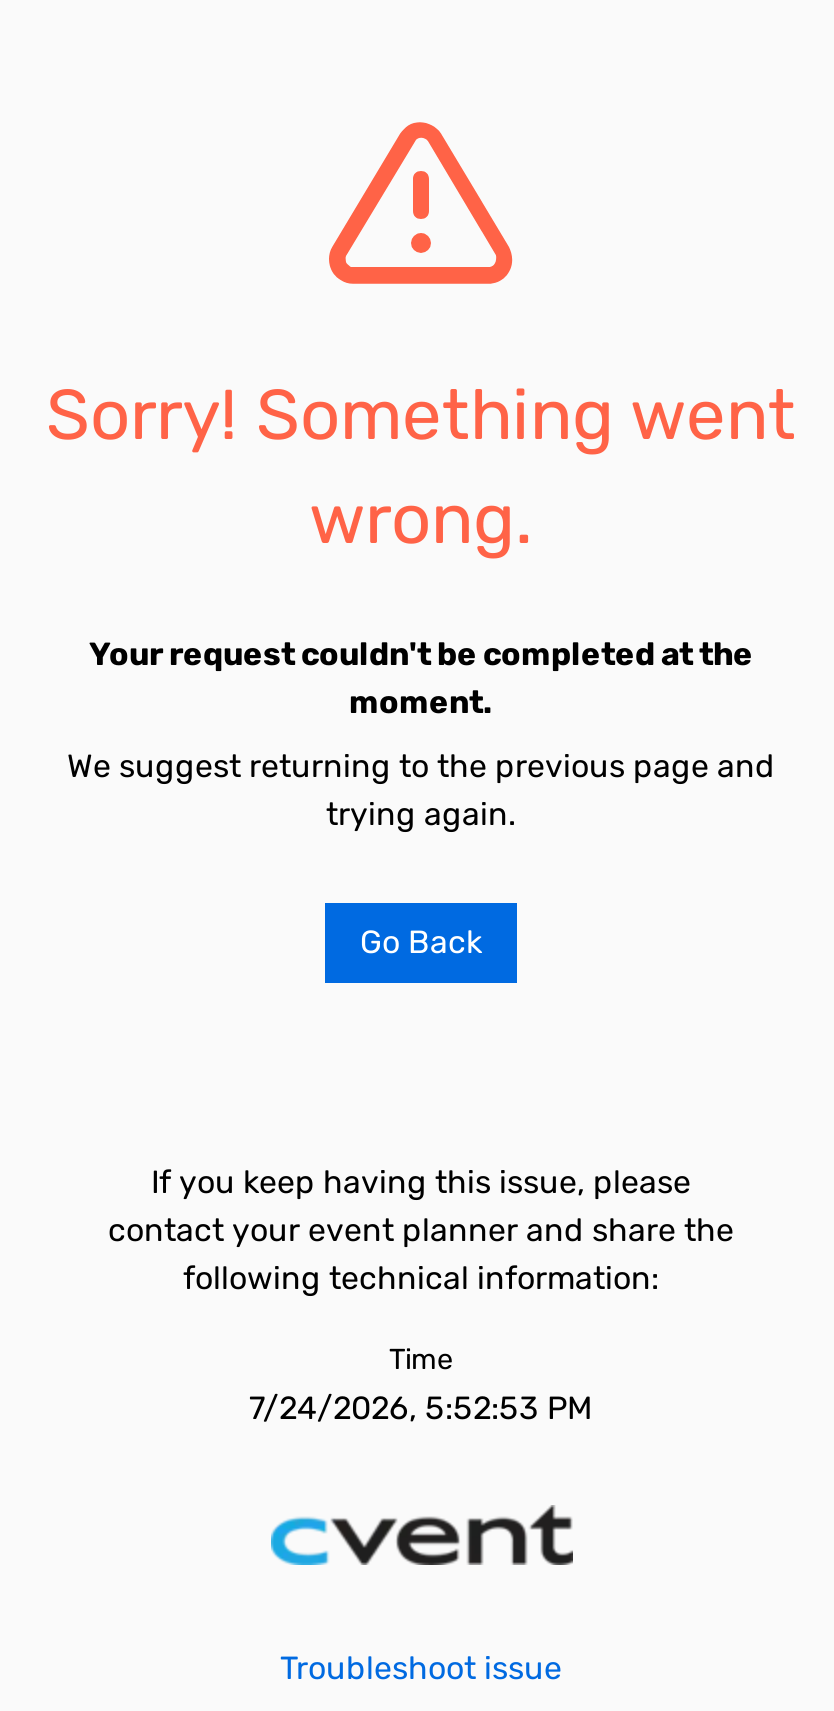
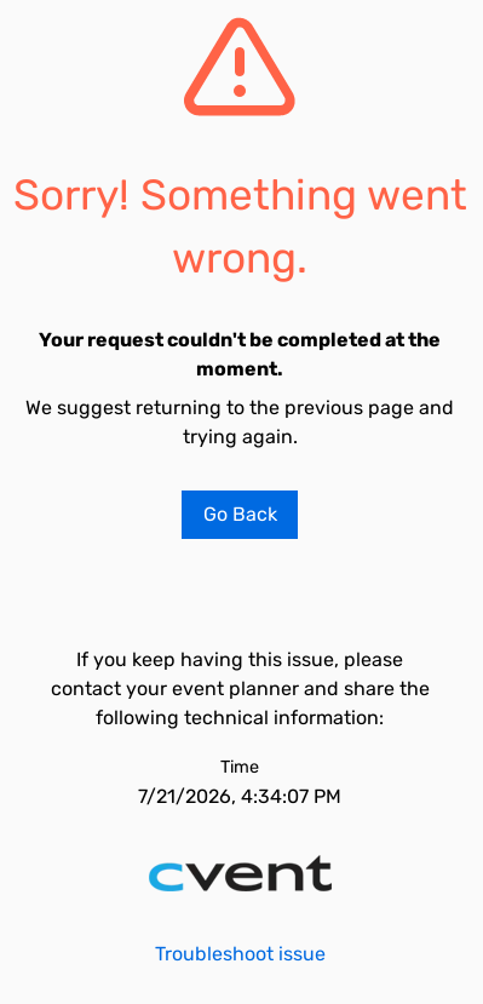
- 7/24/2026, 5:52:53 PM
+ 7/21/2026, 4:34:07 PM
